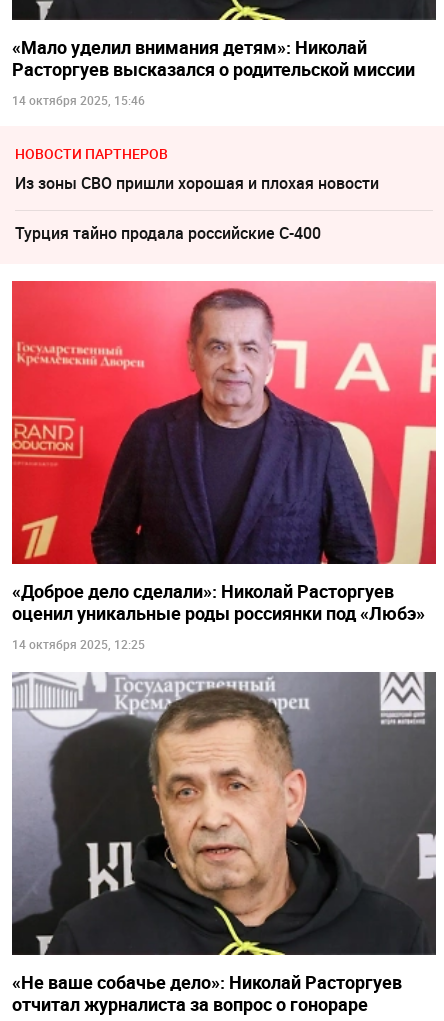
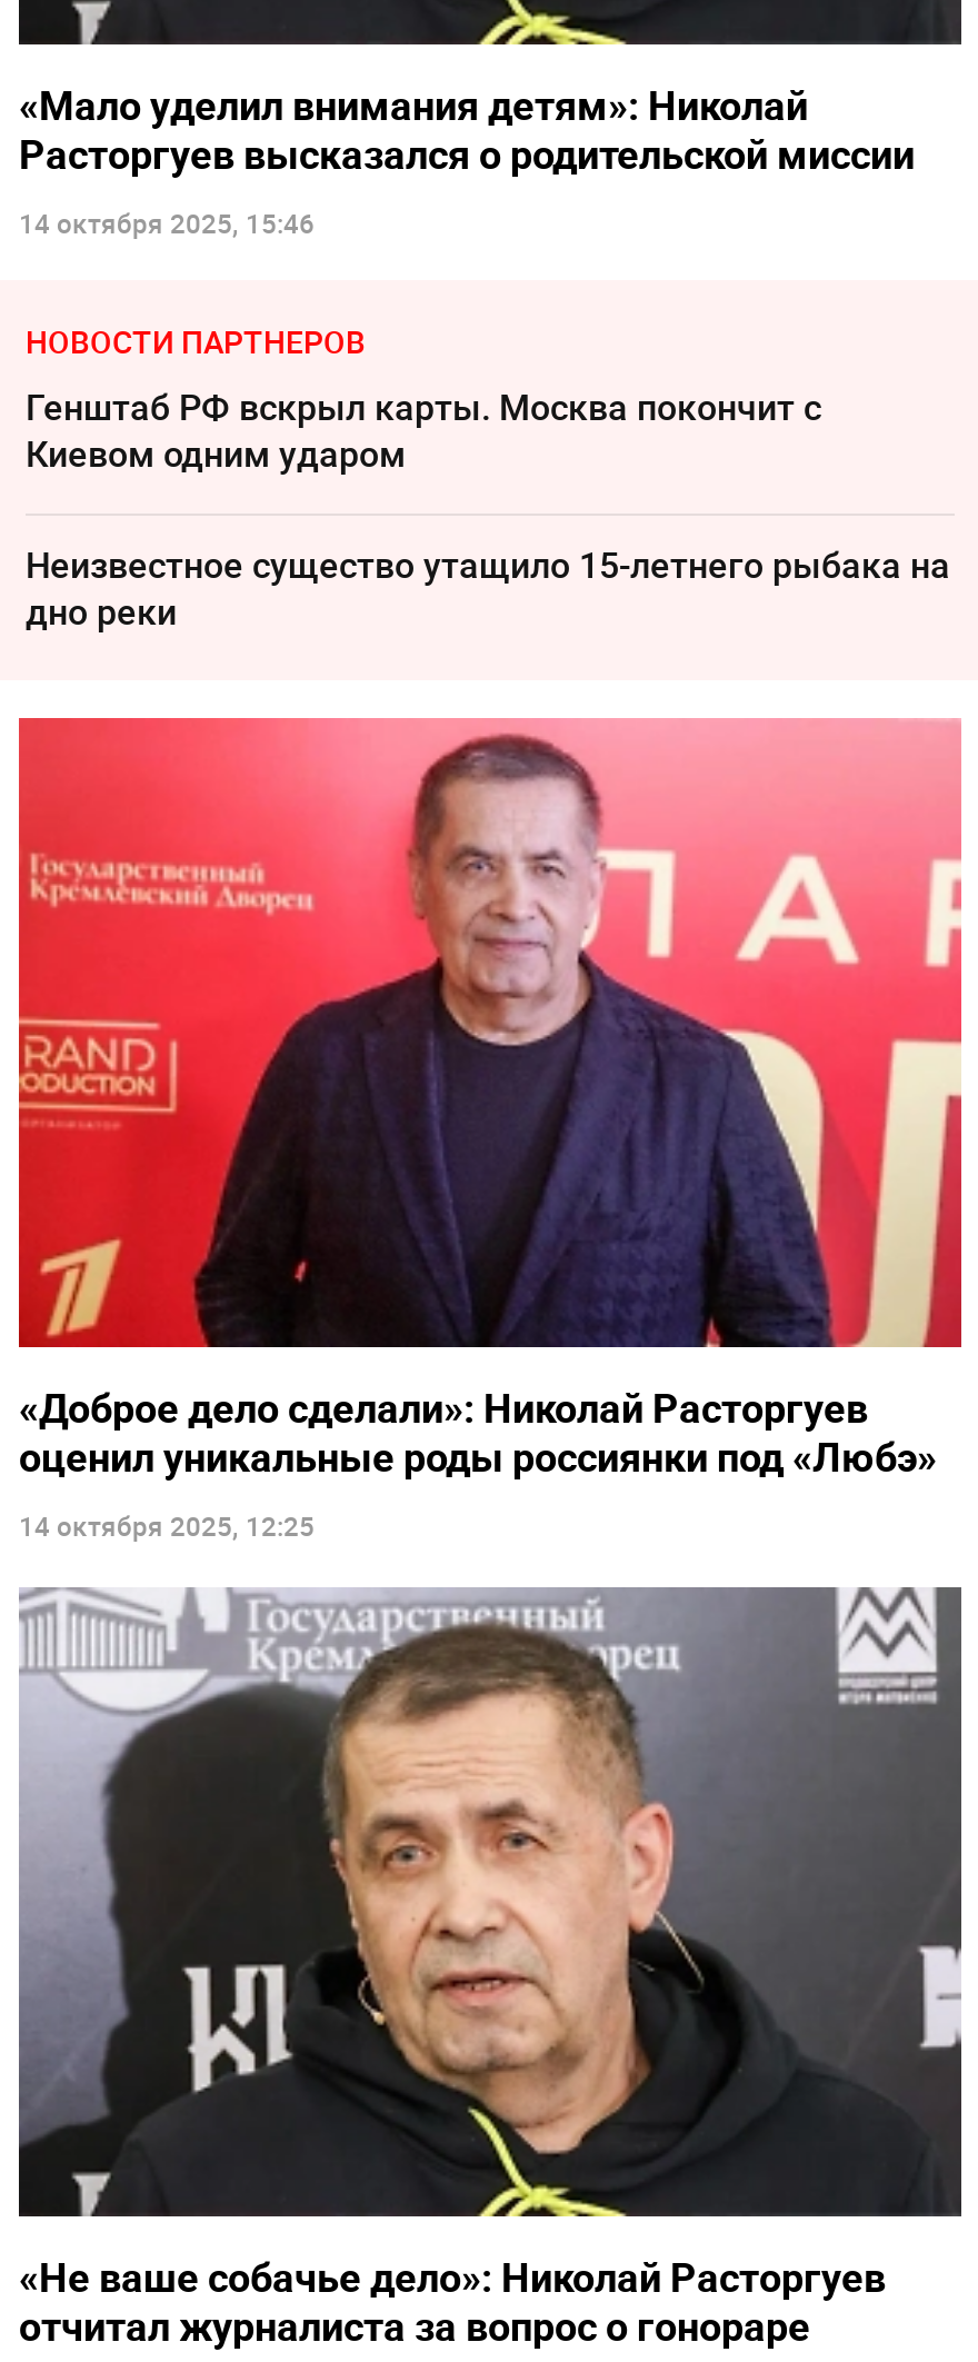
- Из зоны СВО пришли хорошая и плохая новости
+ Генштаб РФ вскрыл карты. Москва покончит с
+ Киевом одним ударом

- Турция тайно продала российские С-400
+ Неизвестное существо утащило 15-летнего рыбака на
+ дно реки
